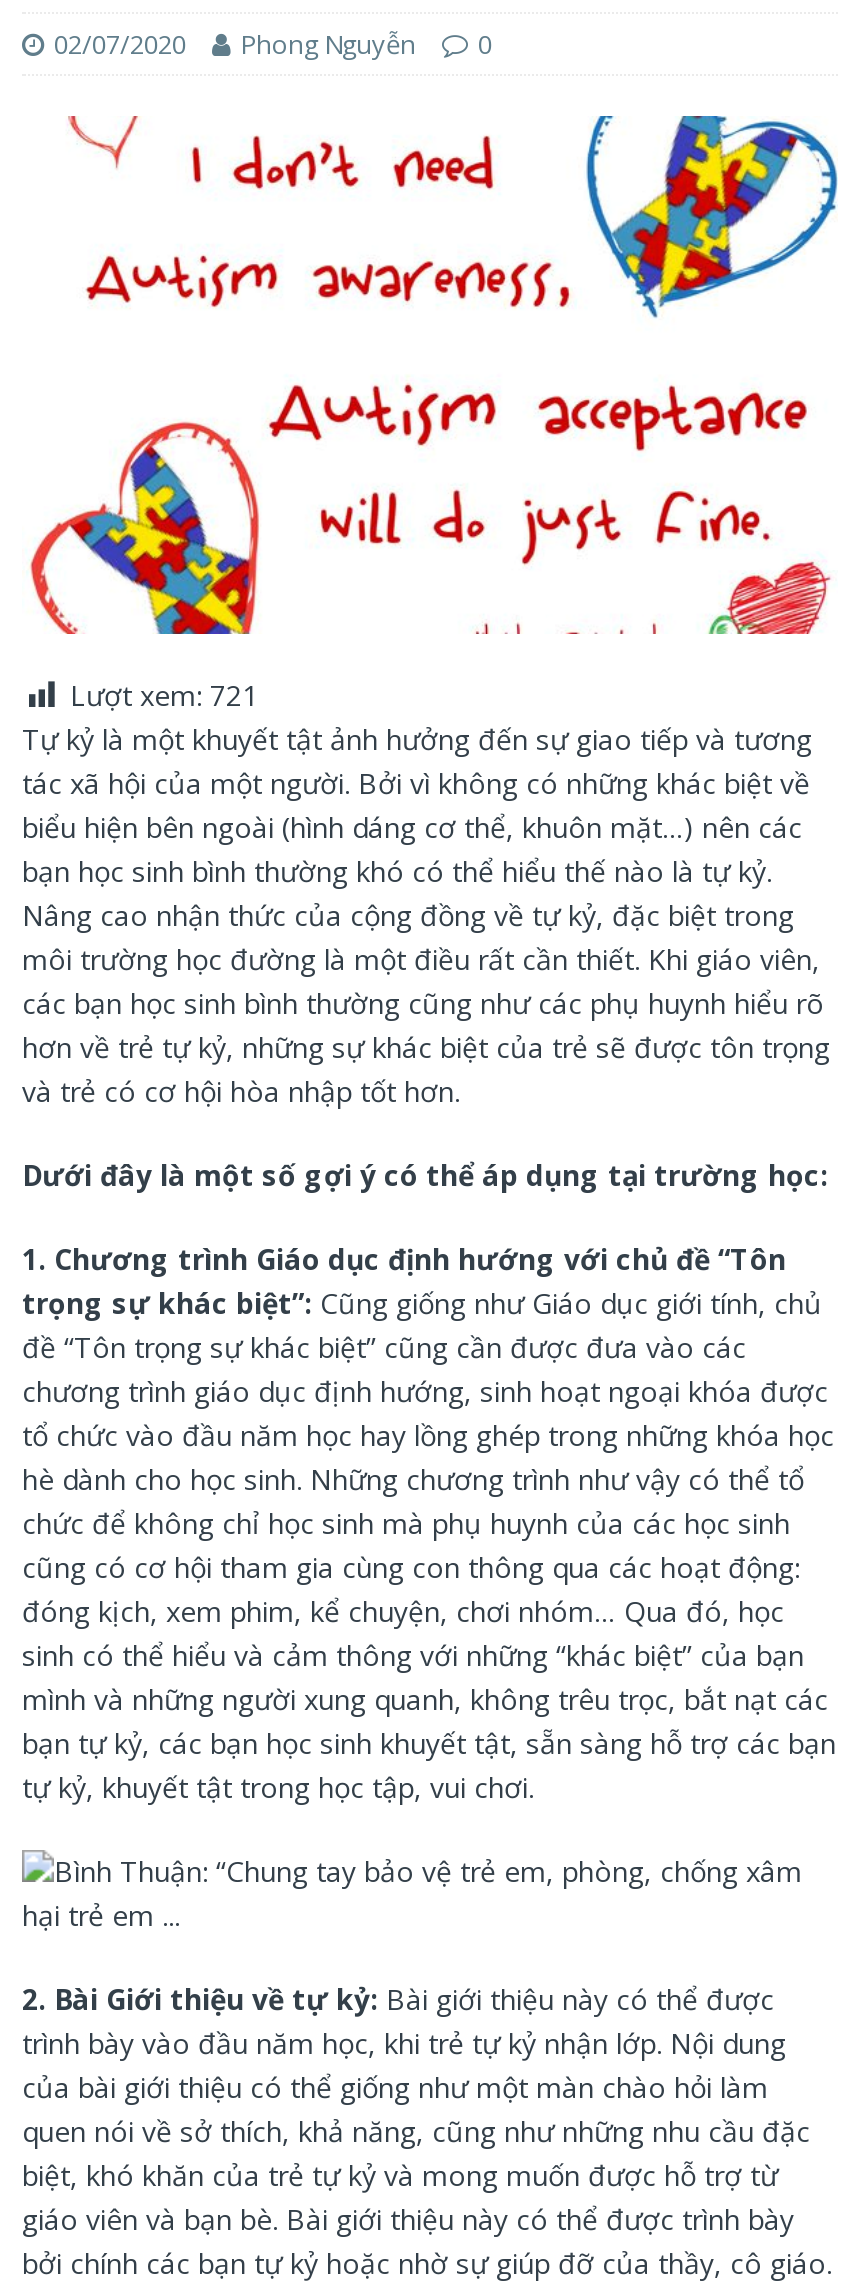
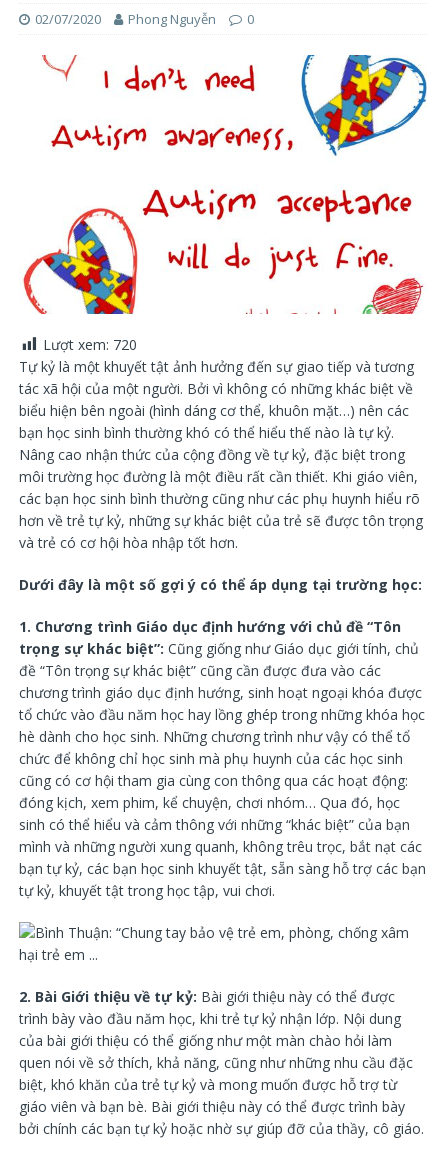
- Lượt xem: 721
+ Lượt xem: 720
